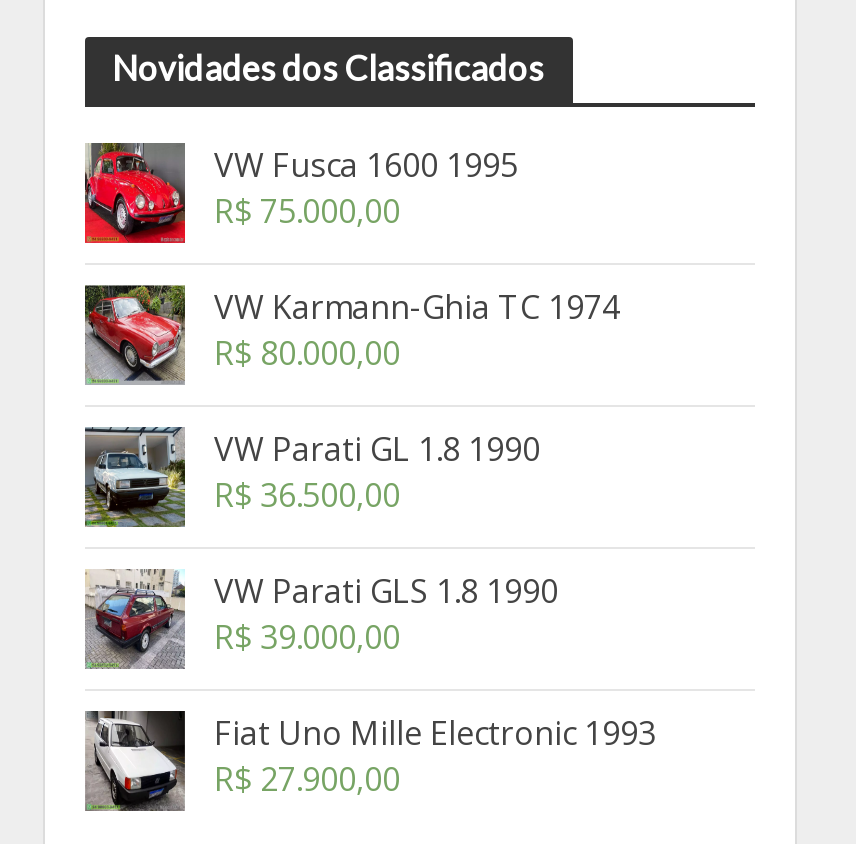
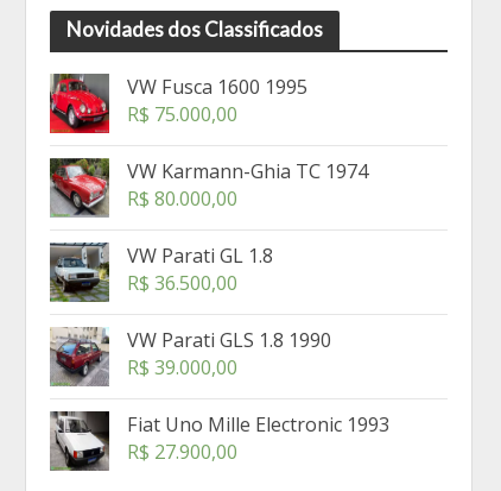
- VW Parati GL 1.8 1990
+ VW Parati GL 1.8
